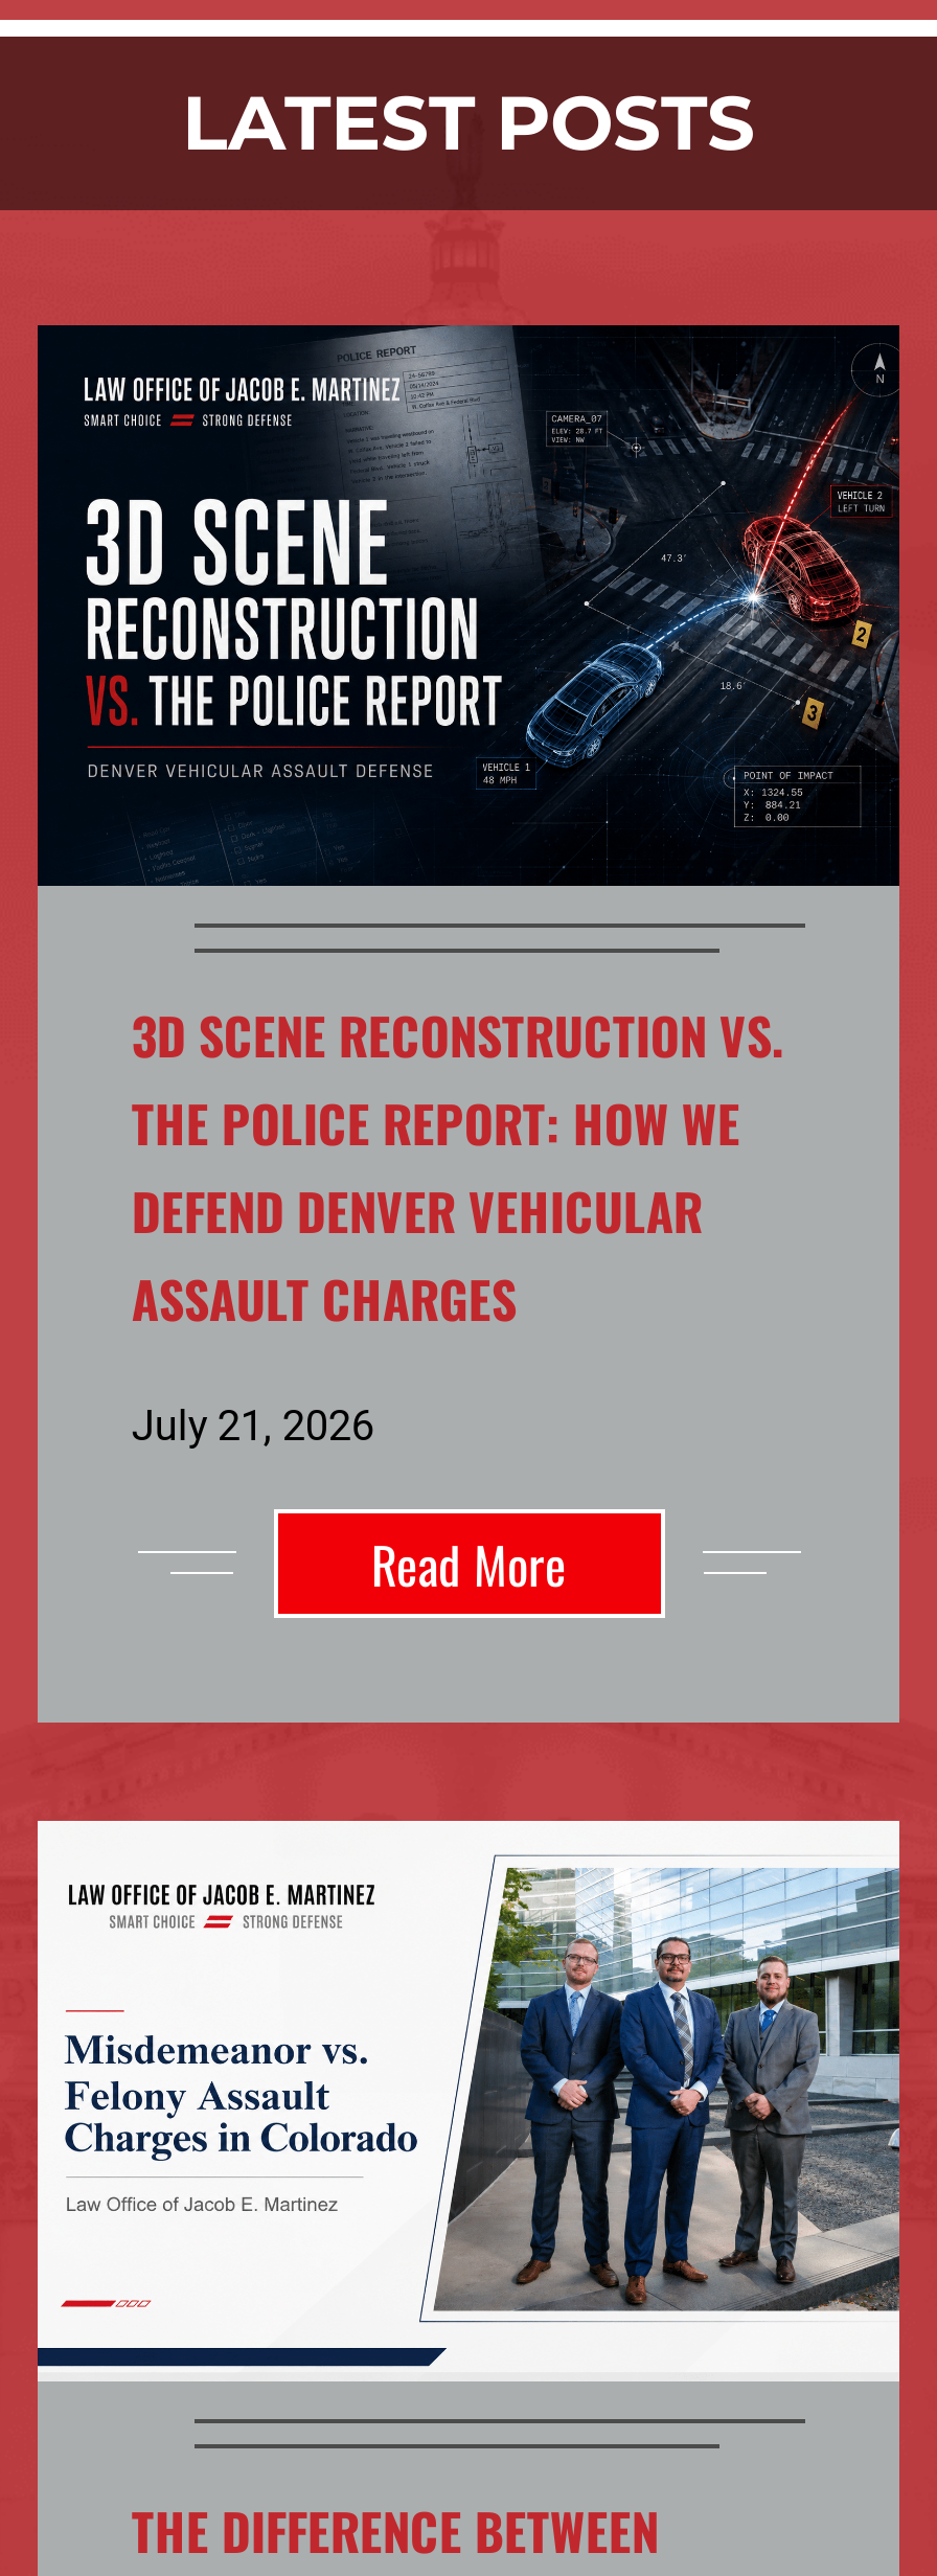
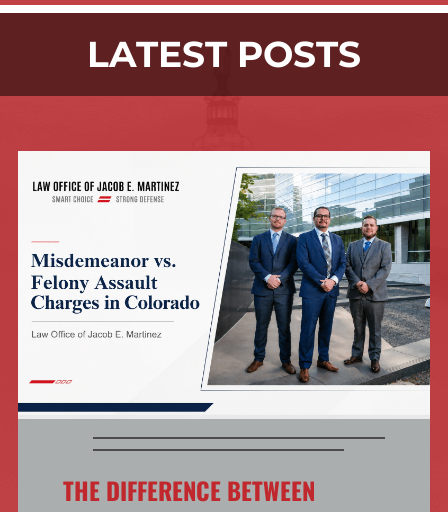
- [image]

- 3D SCENE RECONSTRUCTION VS.
- THE POLICE REPORT: HOW WE
- DEFEND DENVER VEHICULAR
- ASSAULT CHARGES
- July 21, 2026
- Read More
